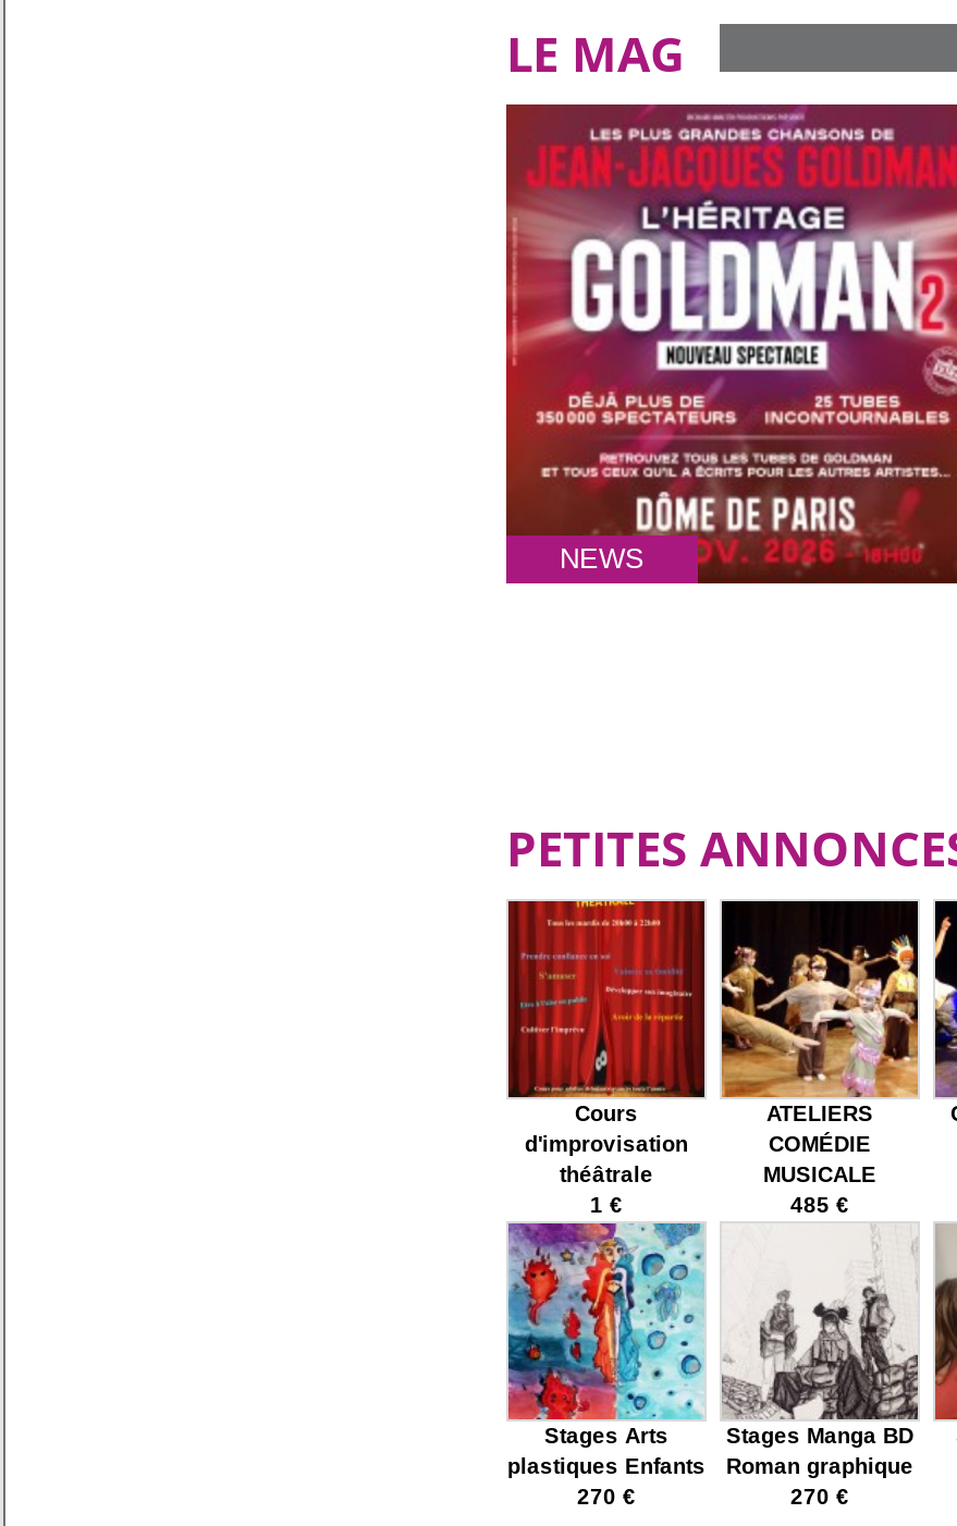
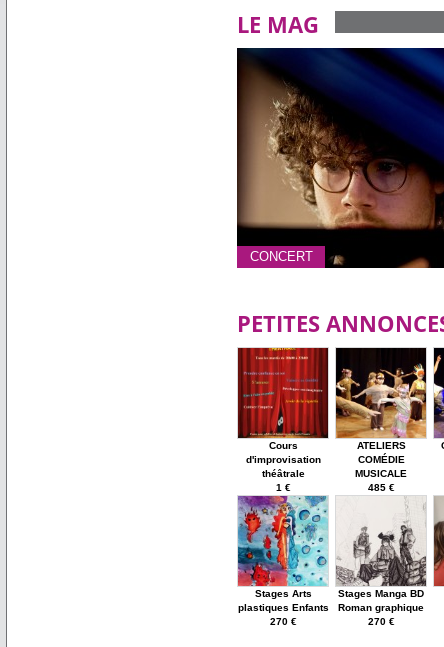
- [image]
- NEWS
+ [image]
+ CONCERT
